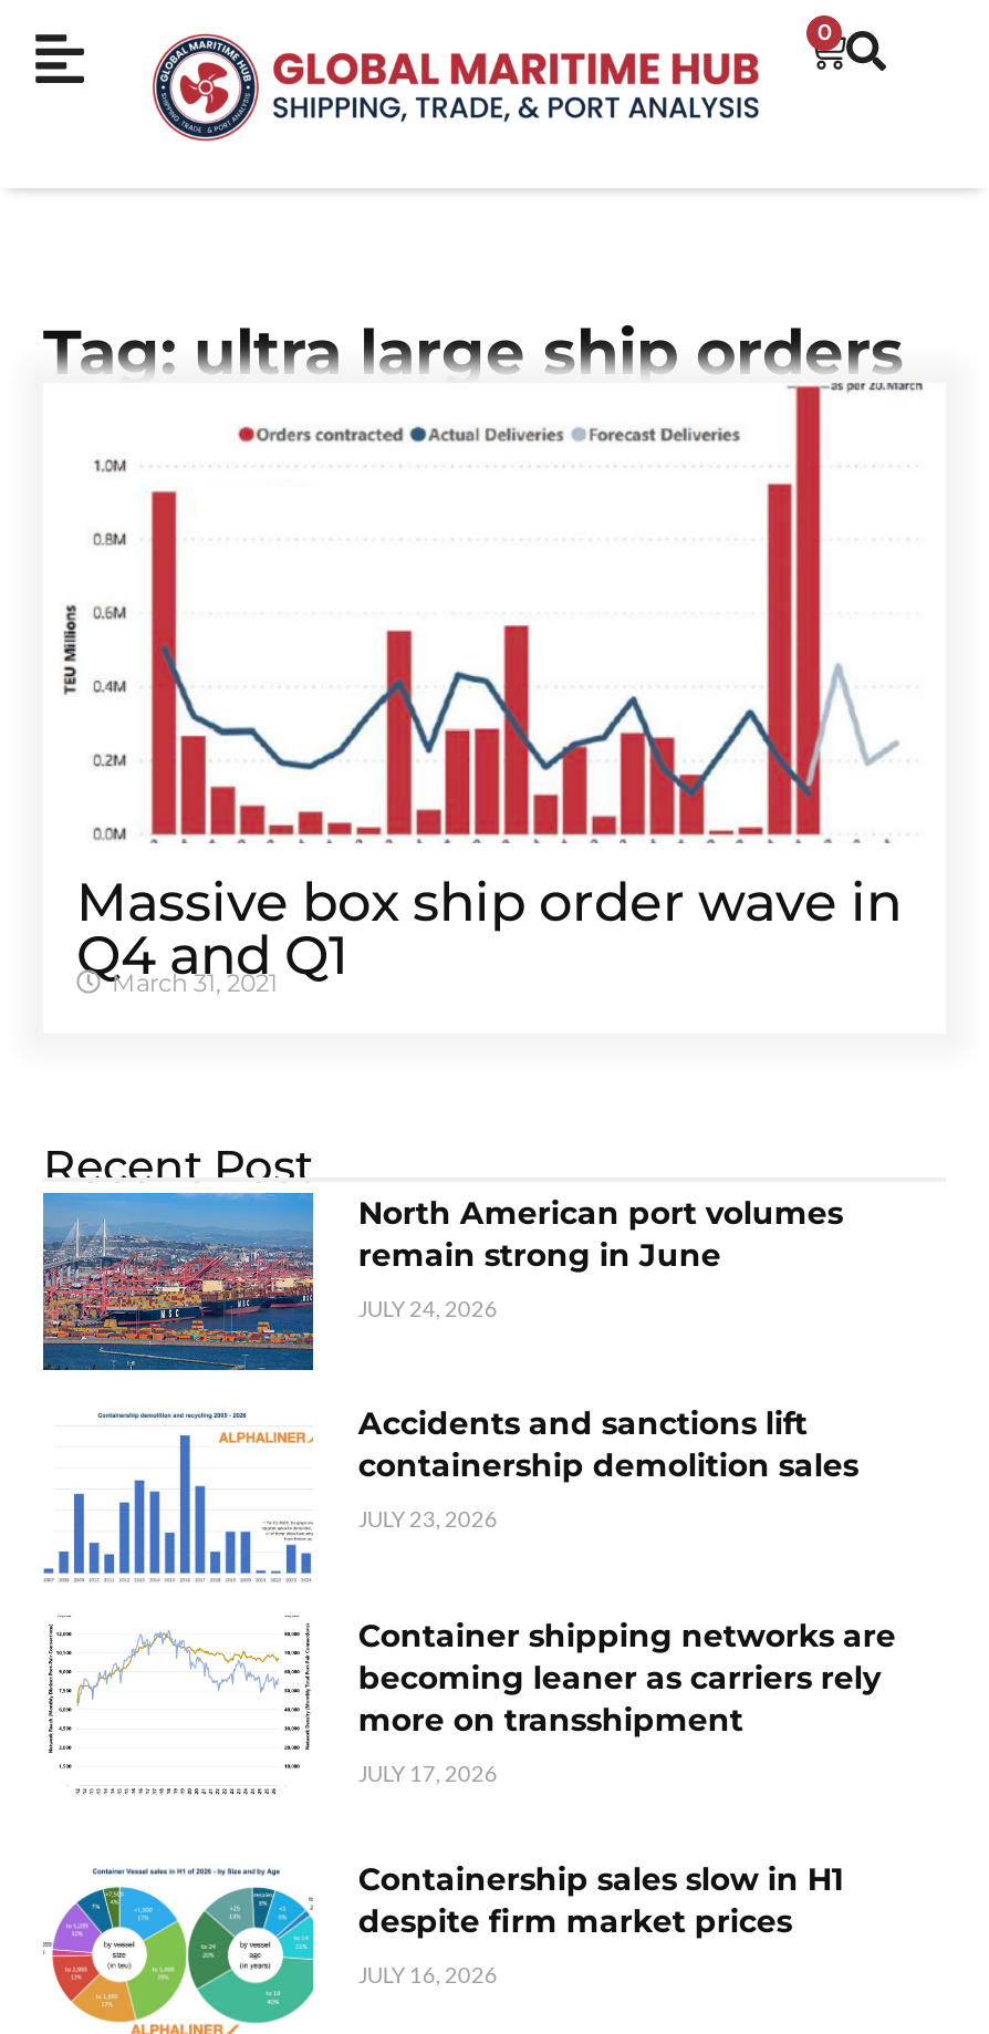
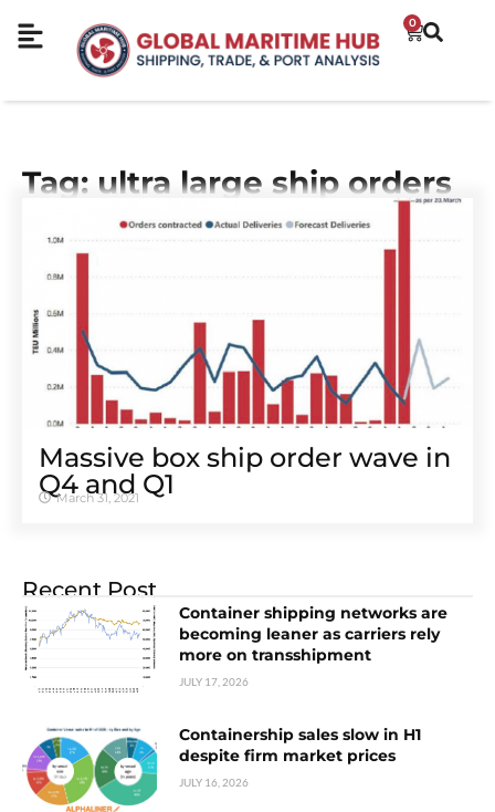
- [image]
- North American port volumes
- remain strong in June
- JULY 24, 2026
- Accidents and sanctions lift
- containership demolition sales
- JULY 23, 2026

- [image]
